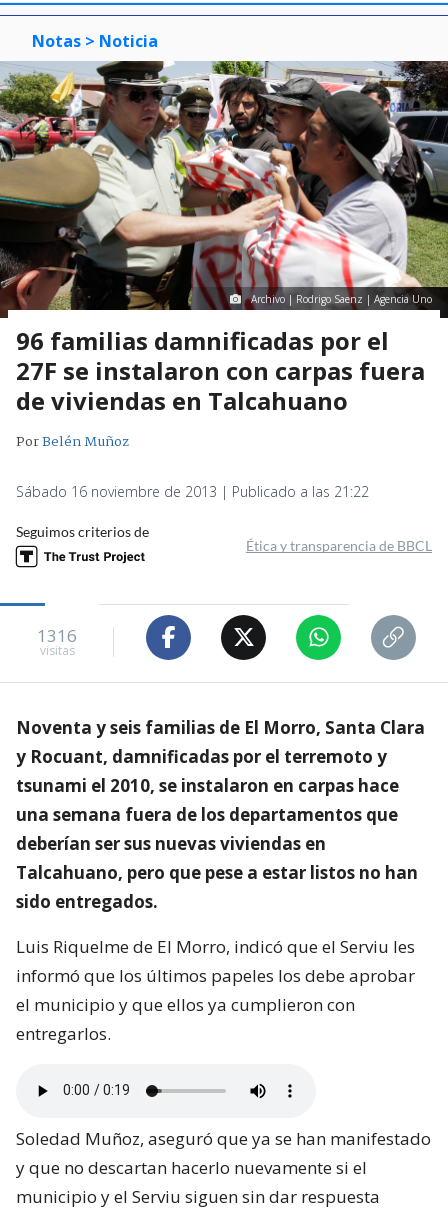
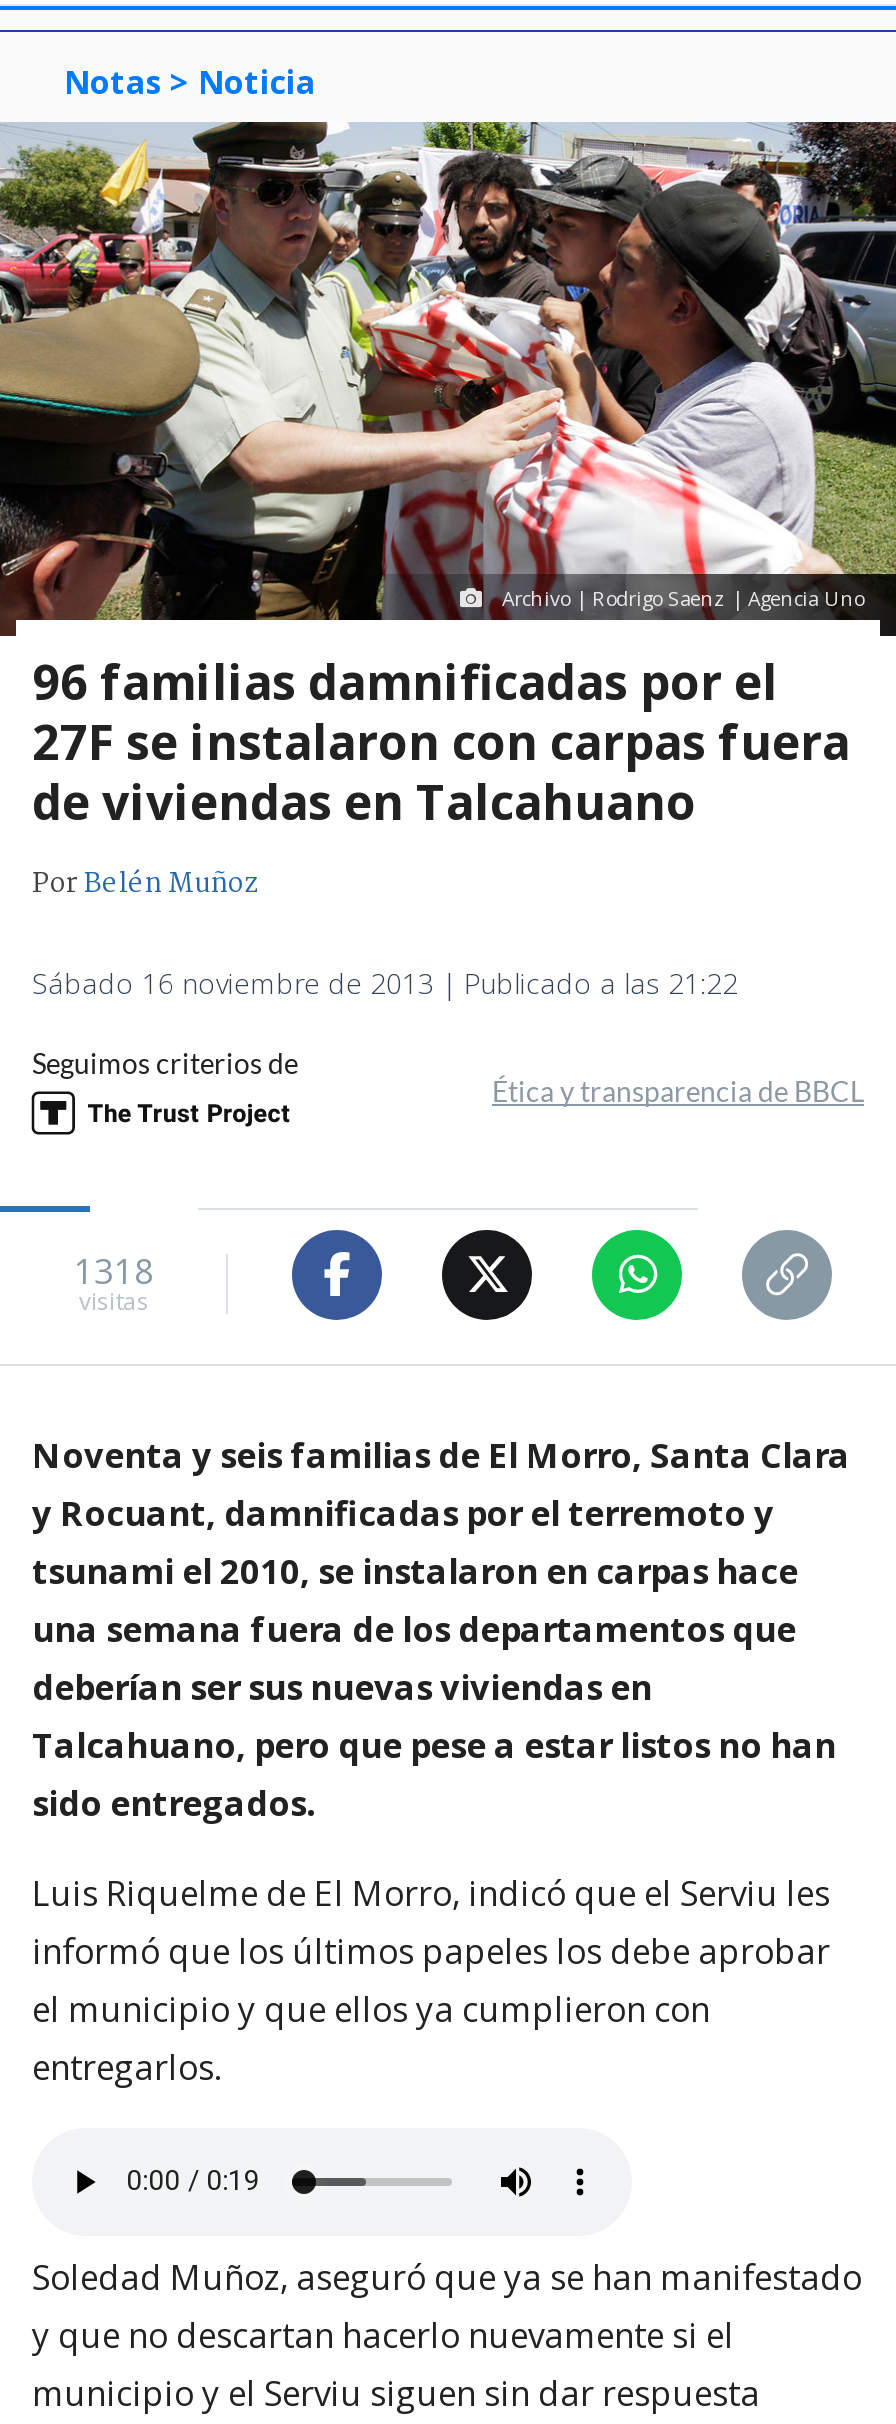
- 1316
+ 1318
